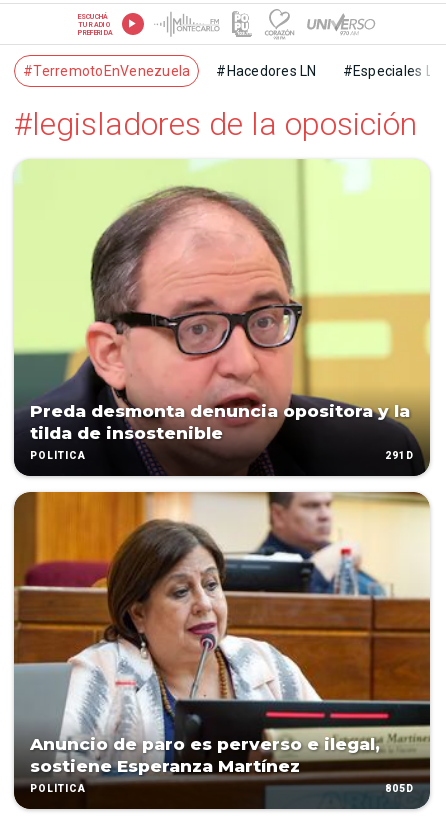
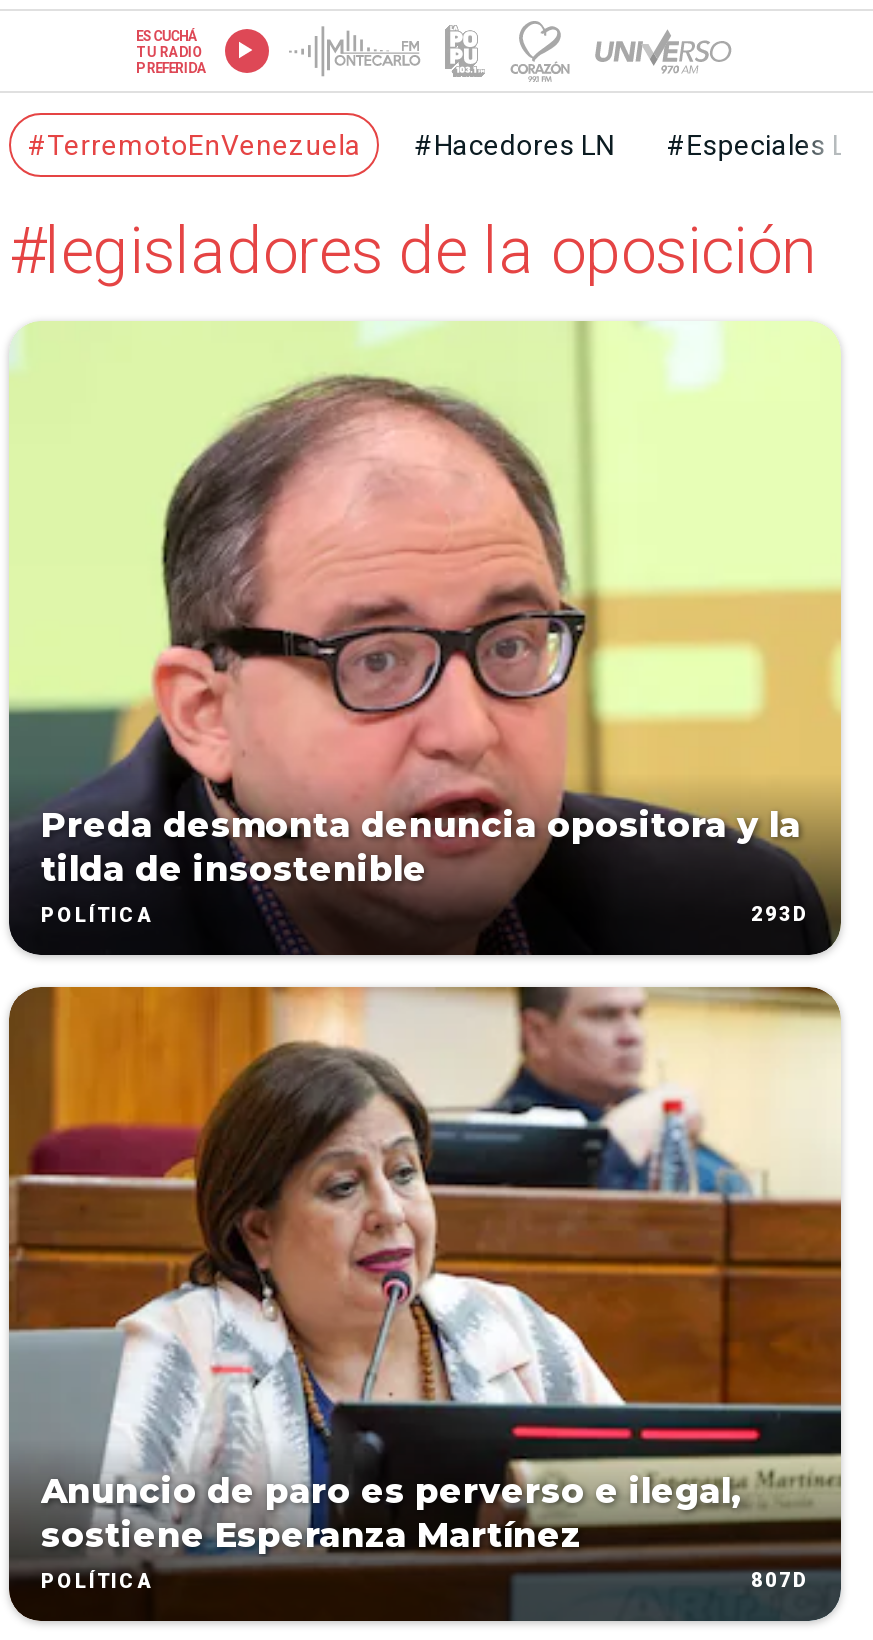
- 291D
+ 293D

- 805D
+ 807D
